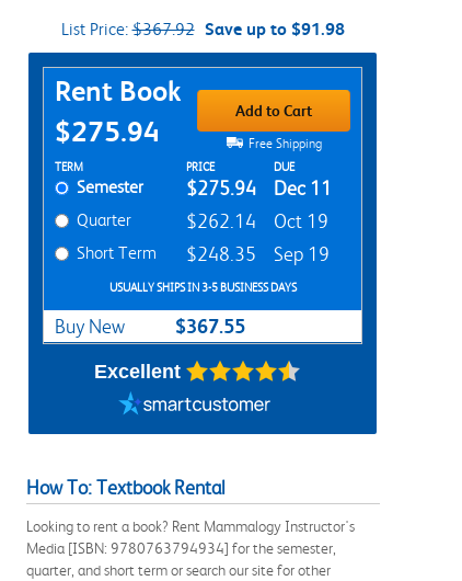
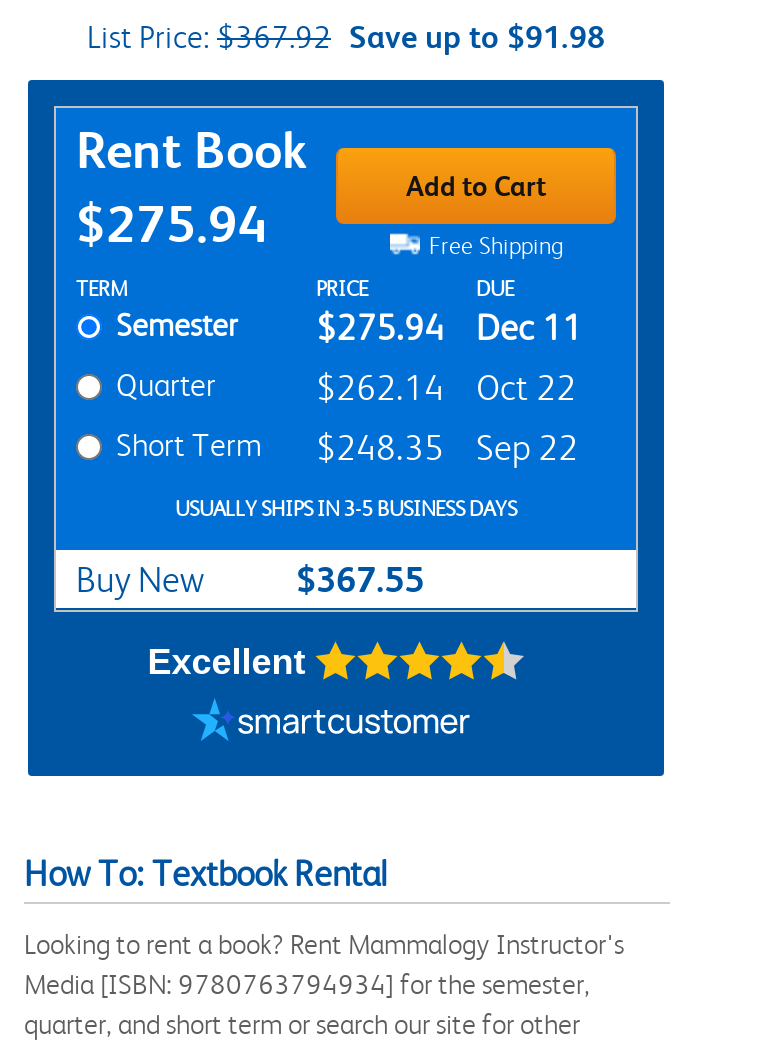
- $262.14 Oct 19
+ $262.14 Oct 22

- Short Term $248.35 Sep 19
+ Short Term $248.35 Sep 22
